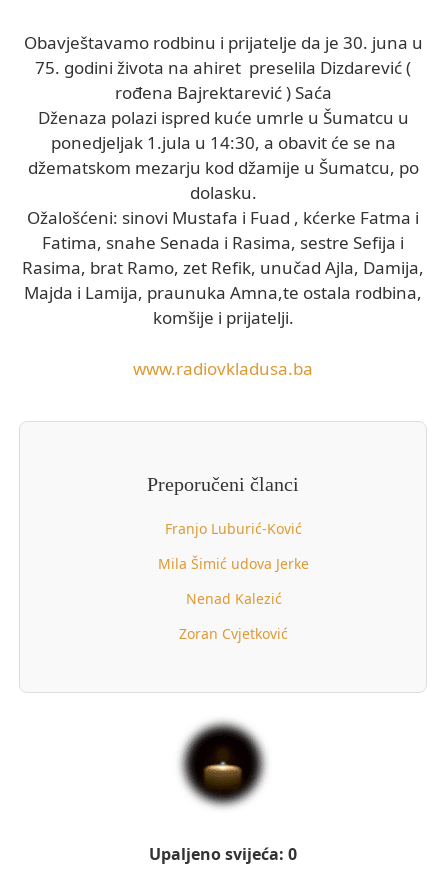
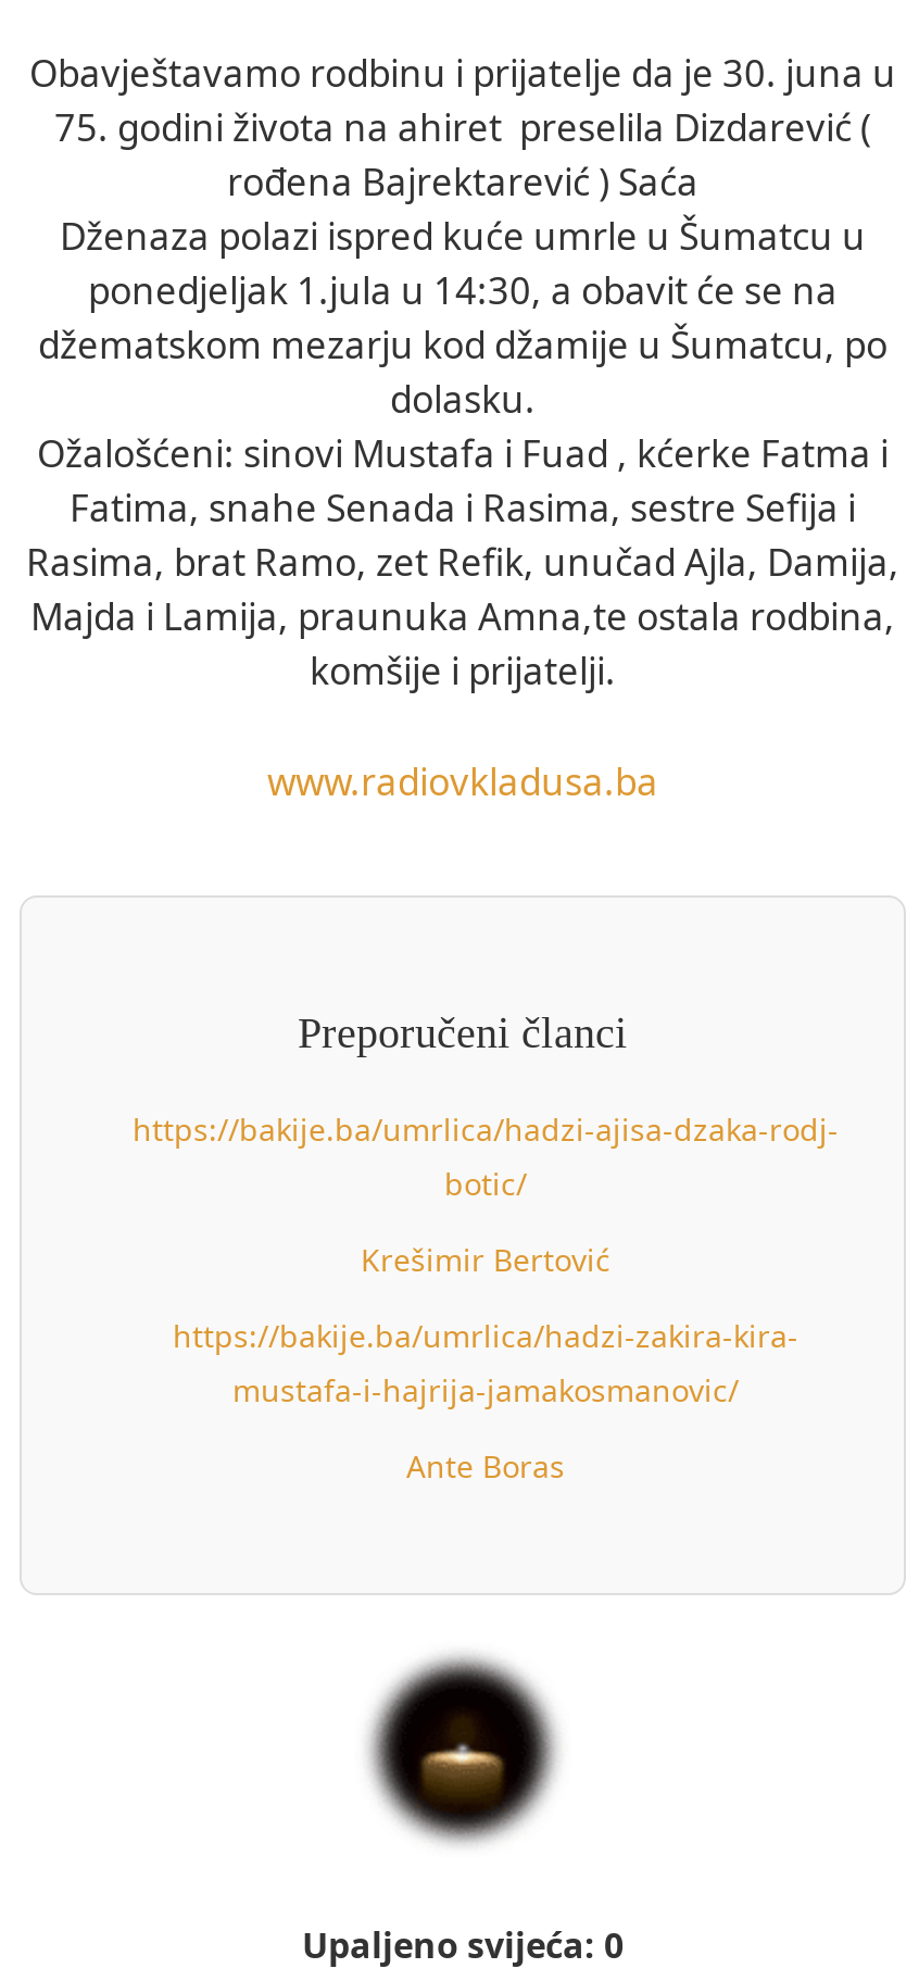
- Franjo Luburić-Ković
+ https://bakije.ba/umrlica/hadzi-ajisa-dzaka-rodj-
+ botic/

- Mila Šimić udova Jerke
+ Krešimir Bertović

- Nenad Kalezić
+ https://bakije.ba/umrlica/hadzi-zakira-kira-
+ mustafa-i-hajrija-jamakosmanovic/

- Zoran Cvjetković
+ Ante Boras
